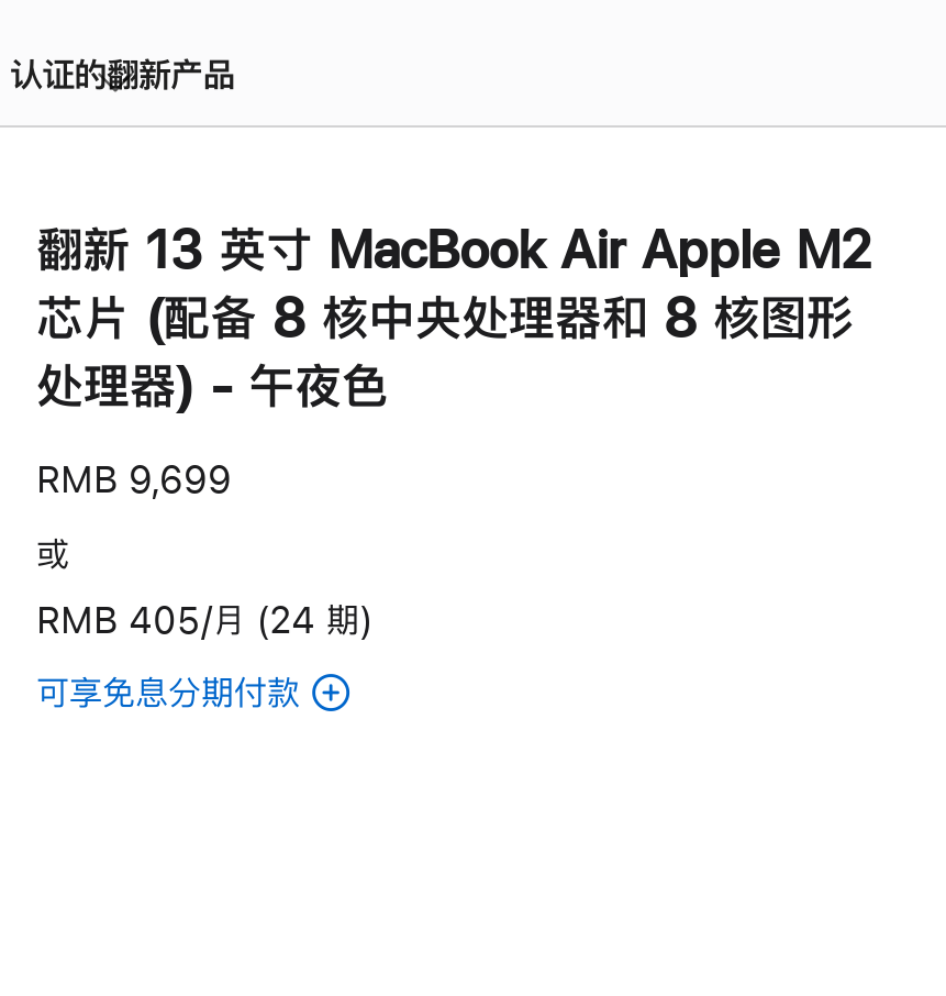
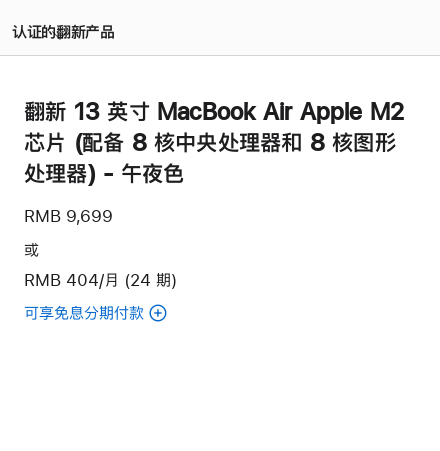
- RMB 405/月 (24 期)
+ RMB 404/月 (24 期)
